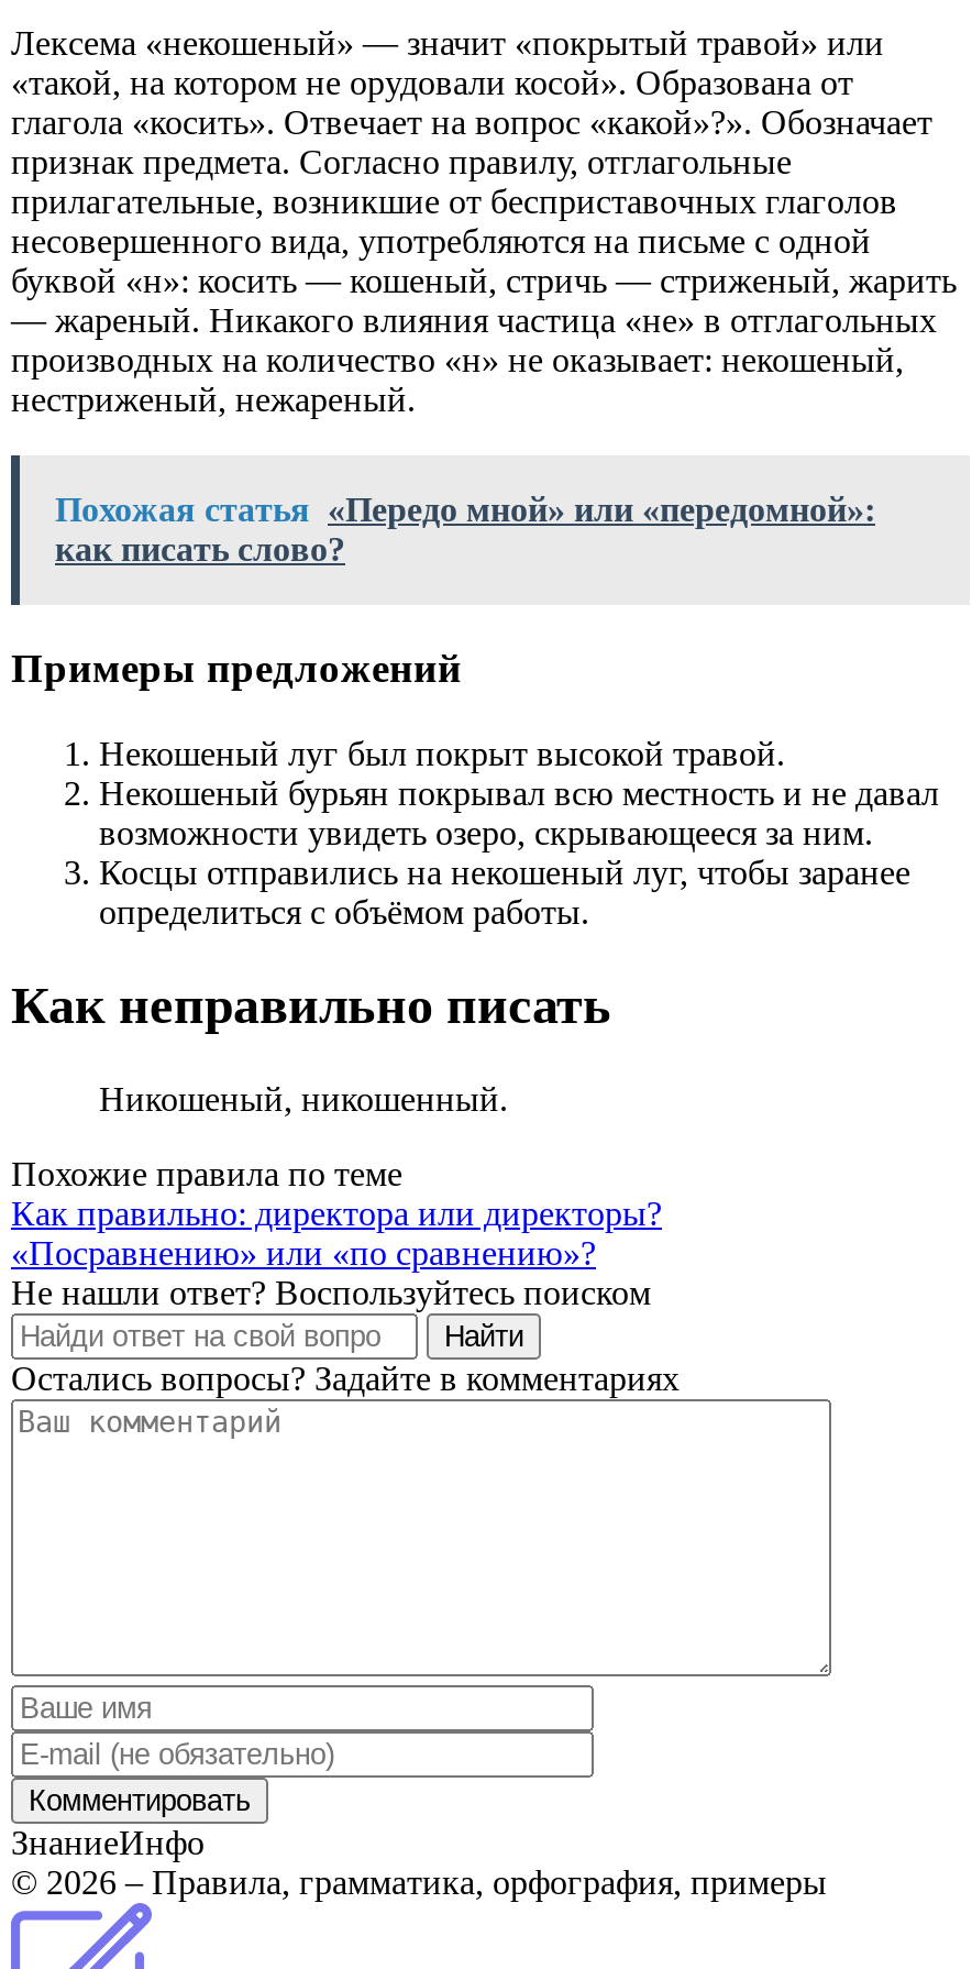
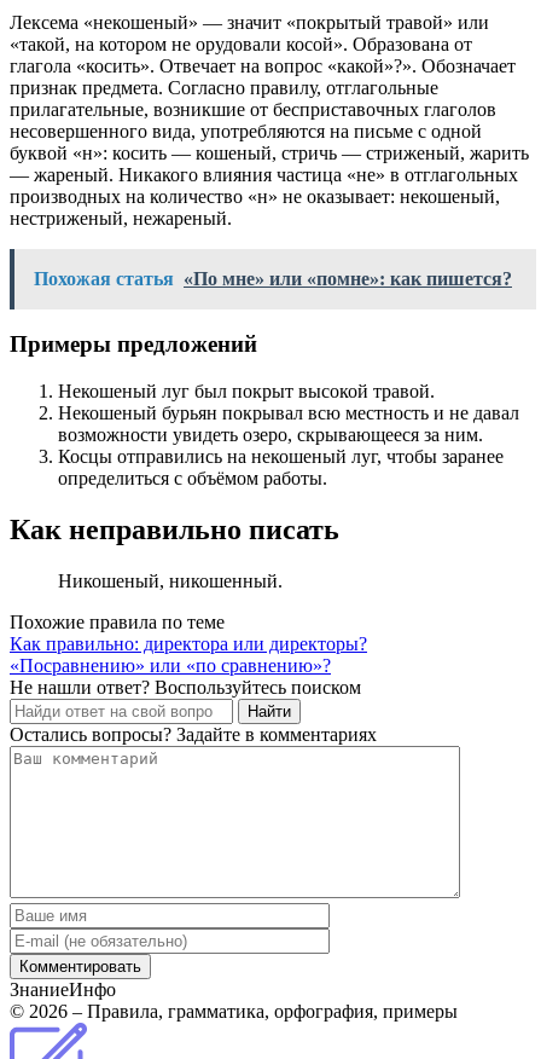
- Похожая статья «Передо мной» или «передомной»:
- как писать слово?
+ Похожая статья «По мне» или «помне»: как пишется?
